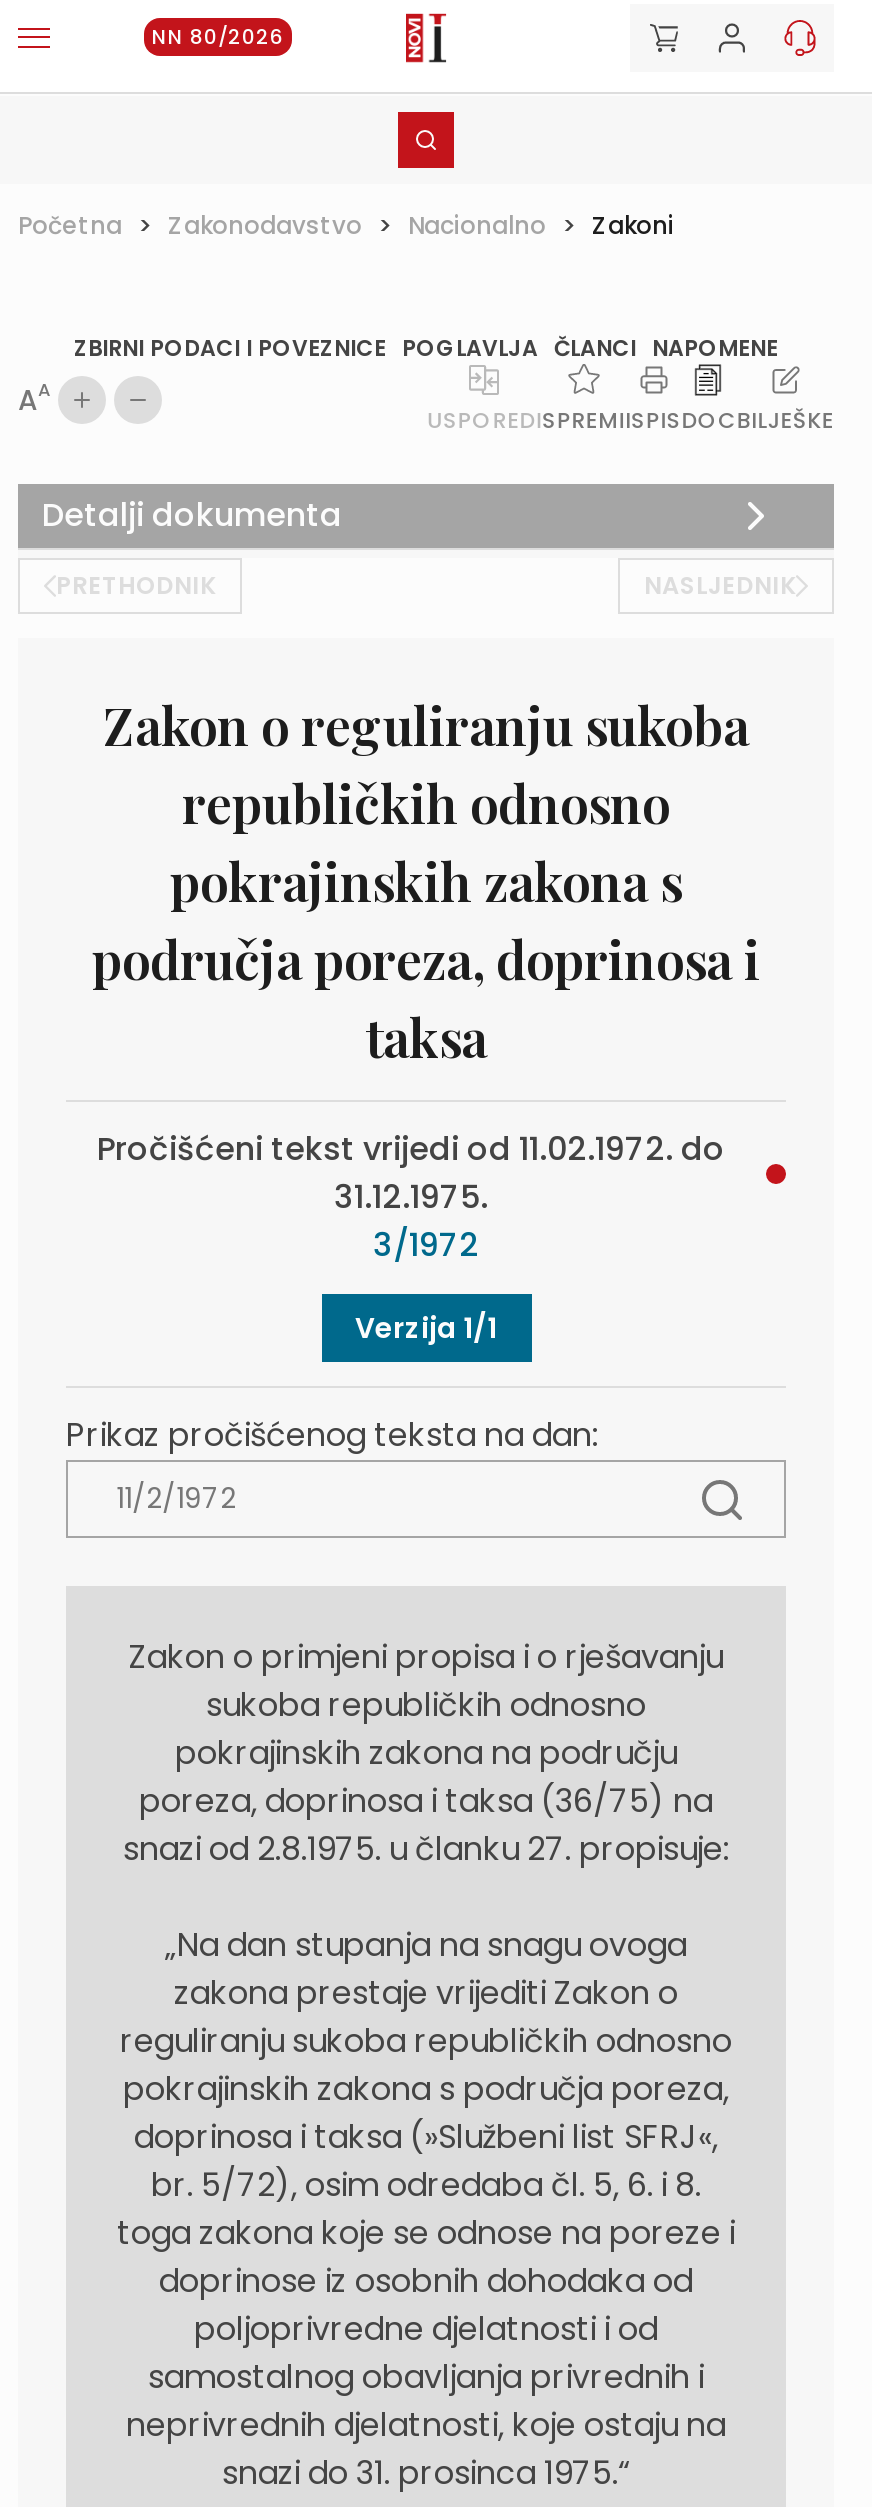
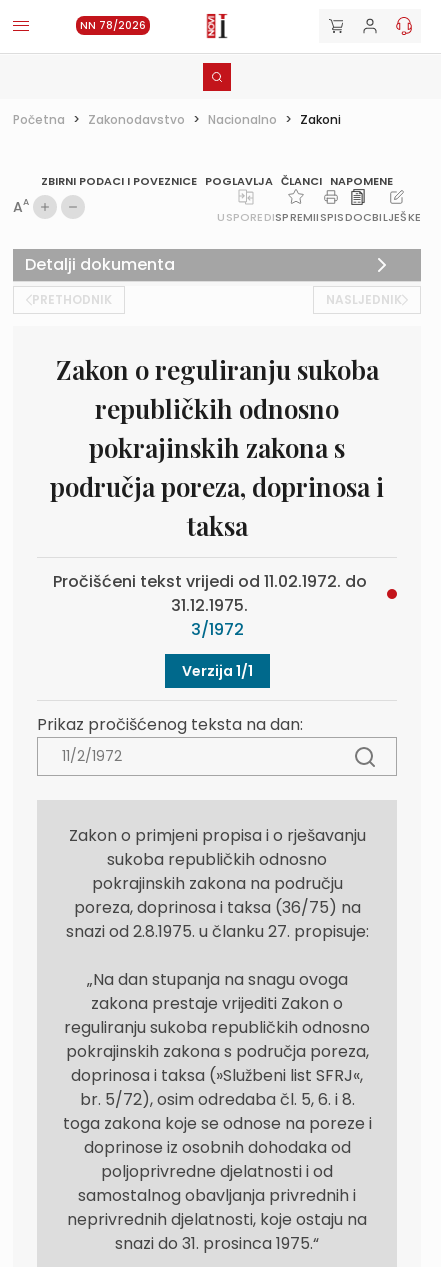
- NN 80/2026
+ NN 78/2026
